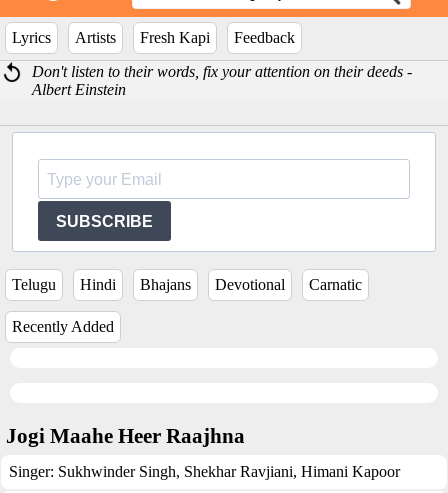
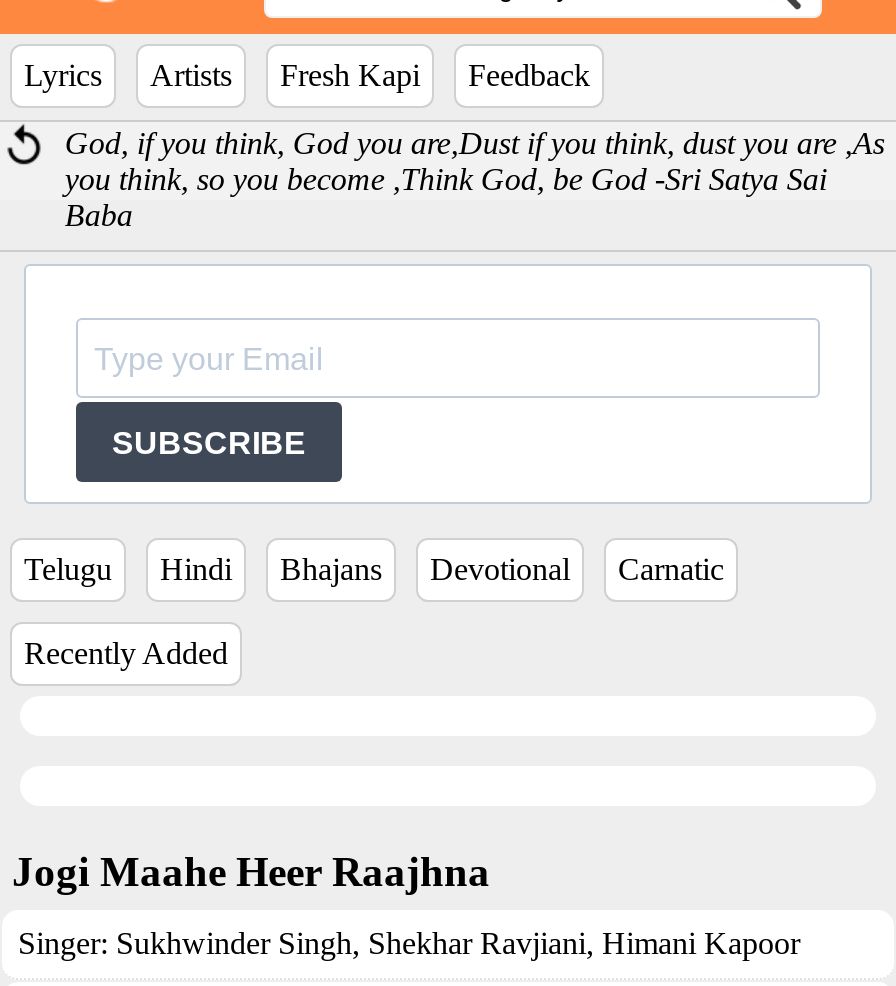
- Don't listen to their words, fix your attention on their deeds -
- Albert Einstein
+ God, if you think, God you are,Dust if you think, dust you are ,As
+ you think, so you become ,Think God, be God -Sri Satya Sai
+ Baba
